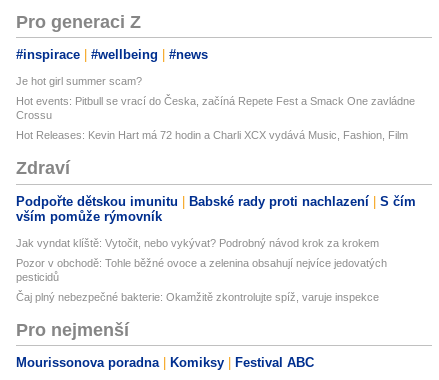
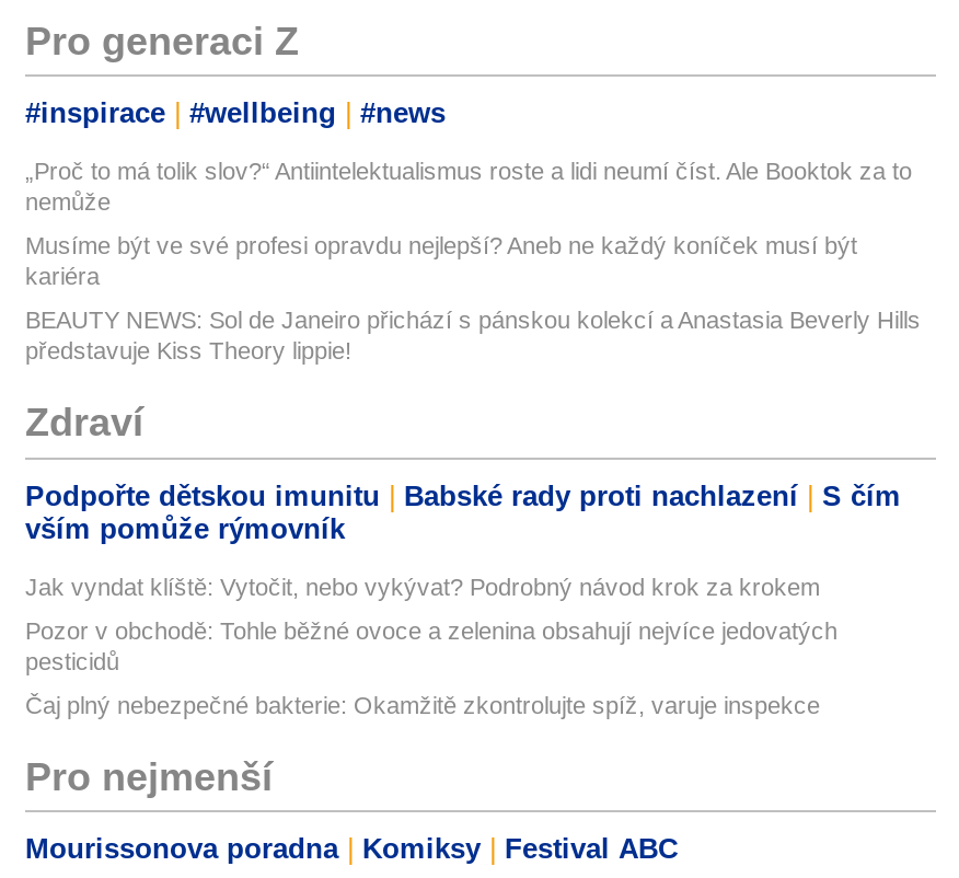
- Je hot girl summer scam?
+ „Proč to má tolik slov?“ Antiintelektualismus roste a lidi neumí číst. Ale Booktok za to
+ nemůže

- Hot events: Pitbull se vrací do Česka, začíná Repete Fest a Smack One zavládne
- Crossu
+ Musíme být ve své profesi opravdu nejlepší? Aneb ne každý koníček musí být
+ kariéra

- Hot Releases: Kevin Hart má 72 hodin a Charli XCX vydává Music, Fashion, Film
+ BEAUTY NEWS: Sol de Janeiro přichází s pánskou kolekcí a Anastasia Beverly Hills
+ představuje Kiss Theory lippie!
